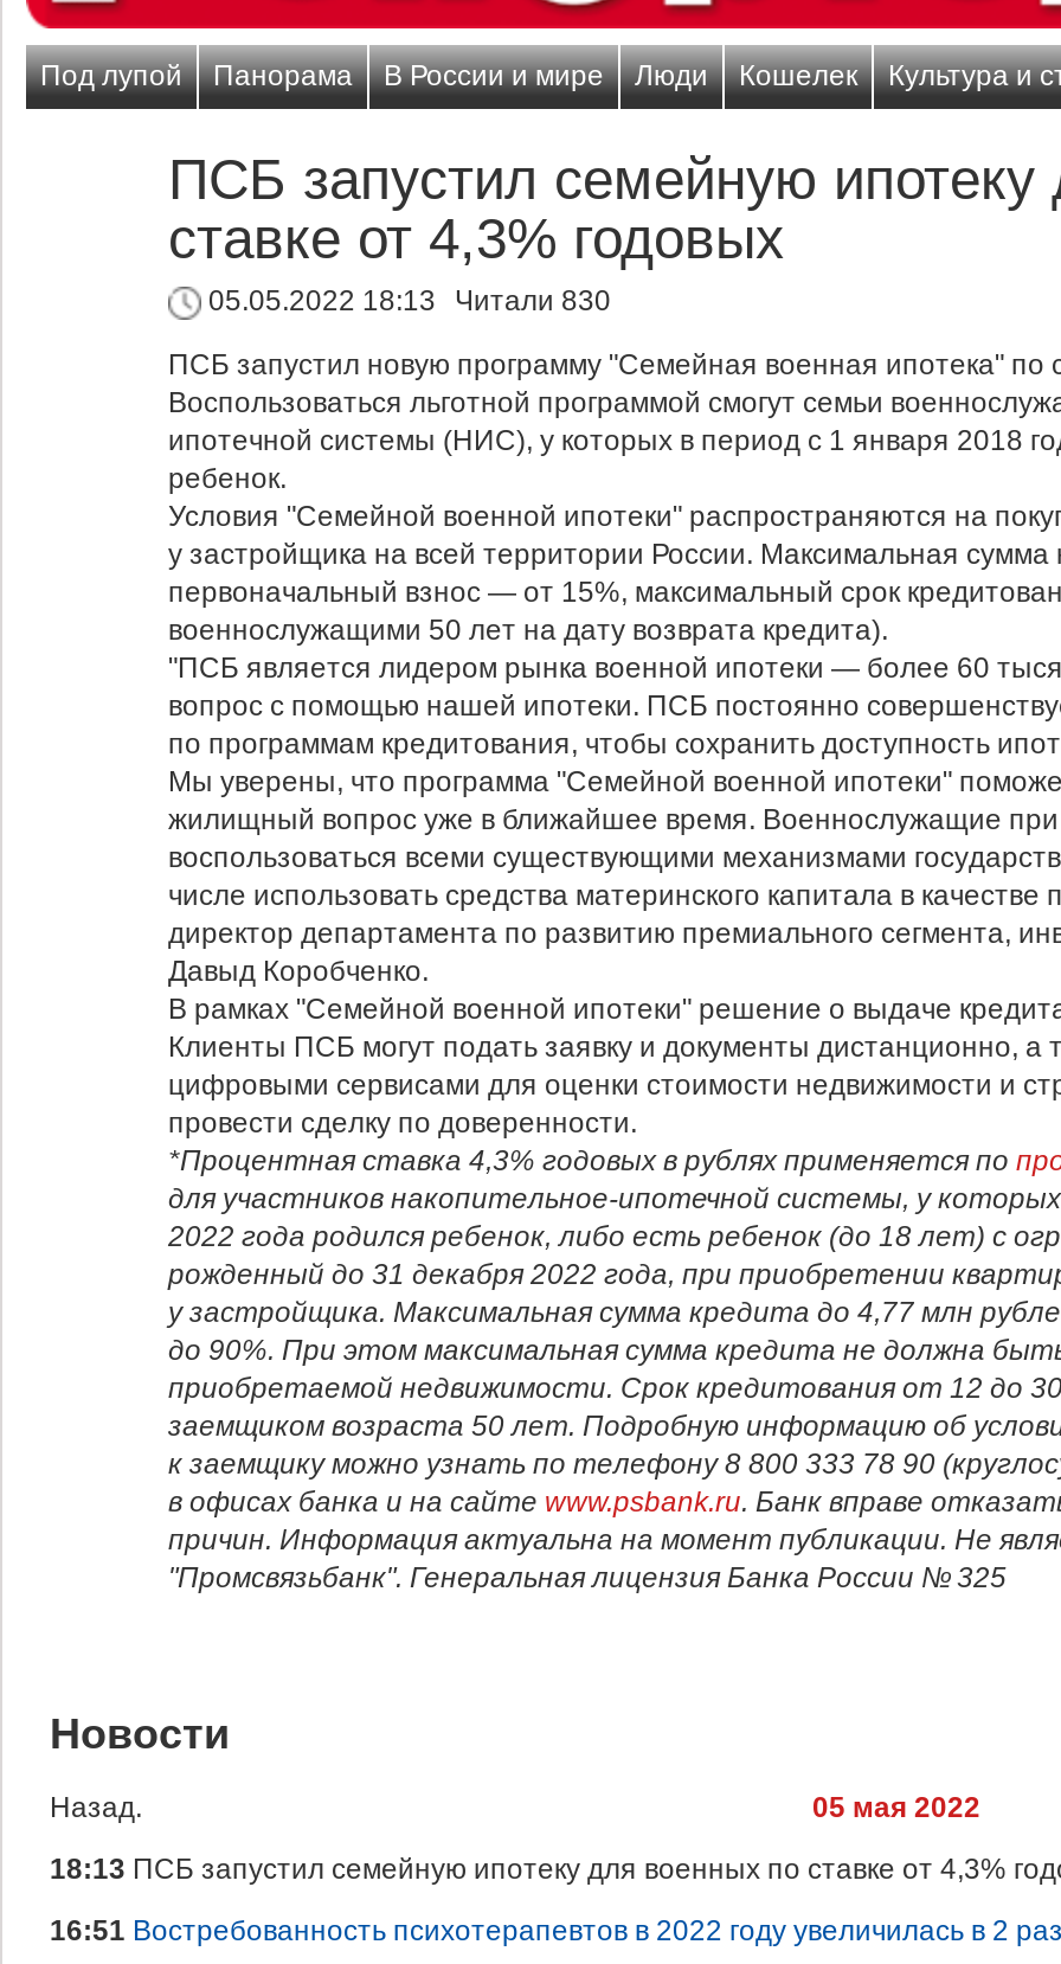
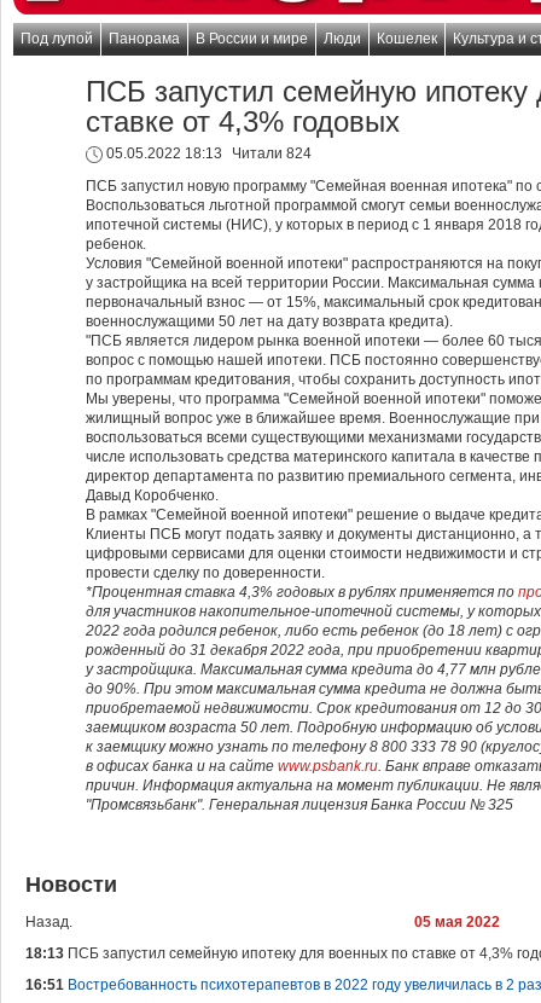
- 05.05.2022 18:13 Читали 830
+ 05.05.2022 18:13 Читали 824
